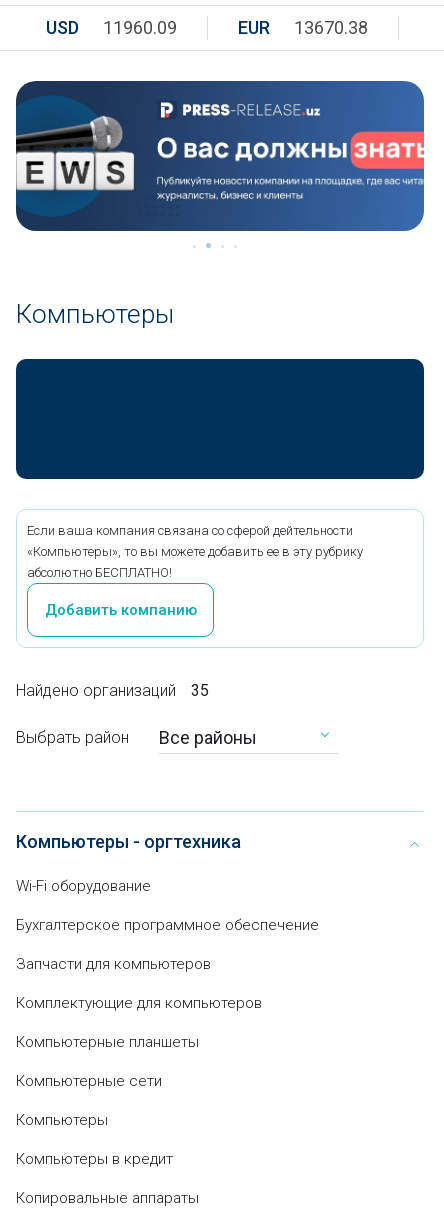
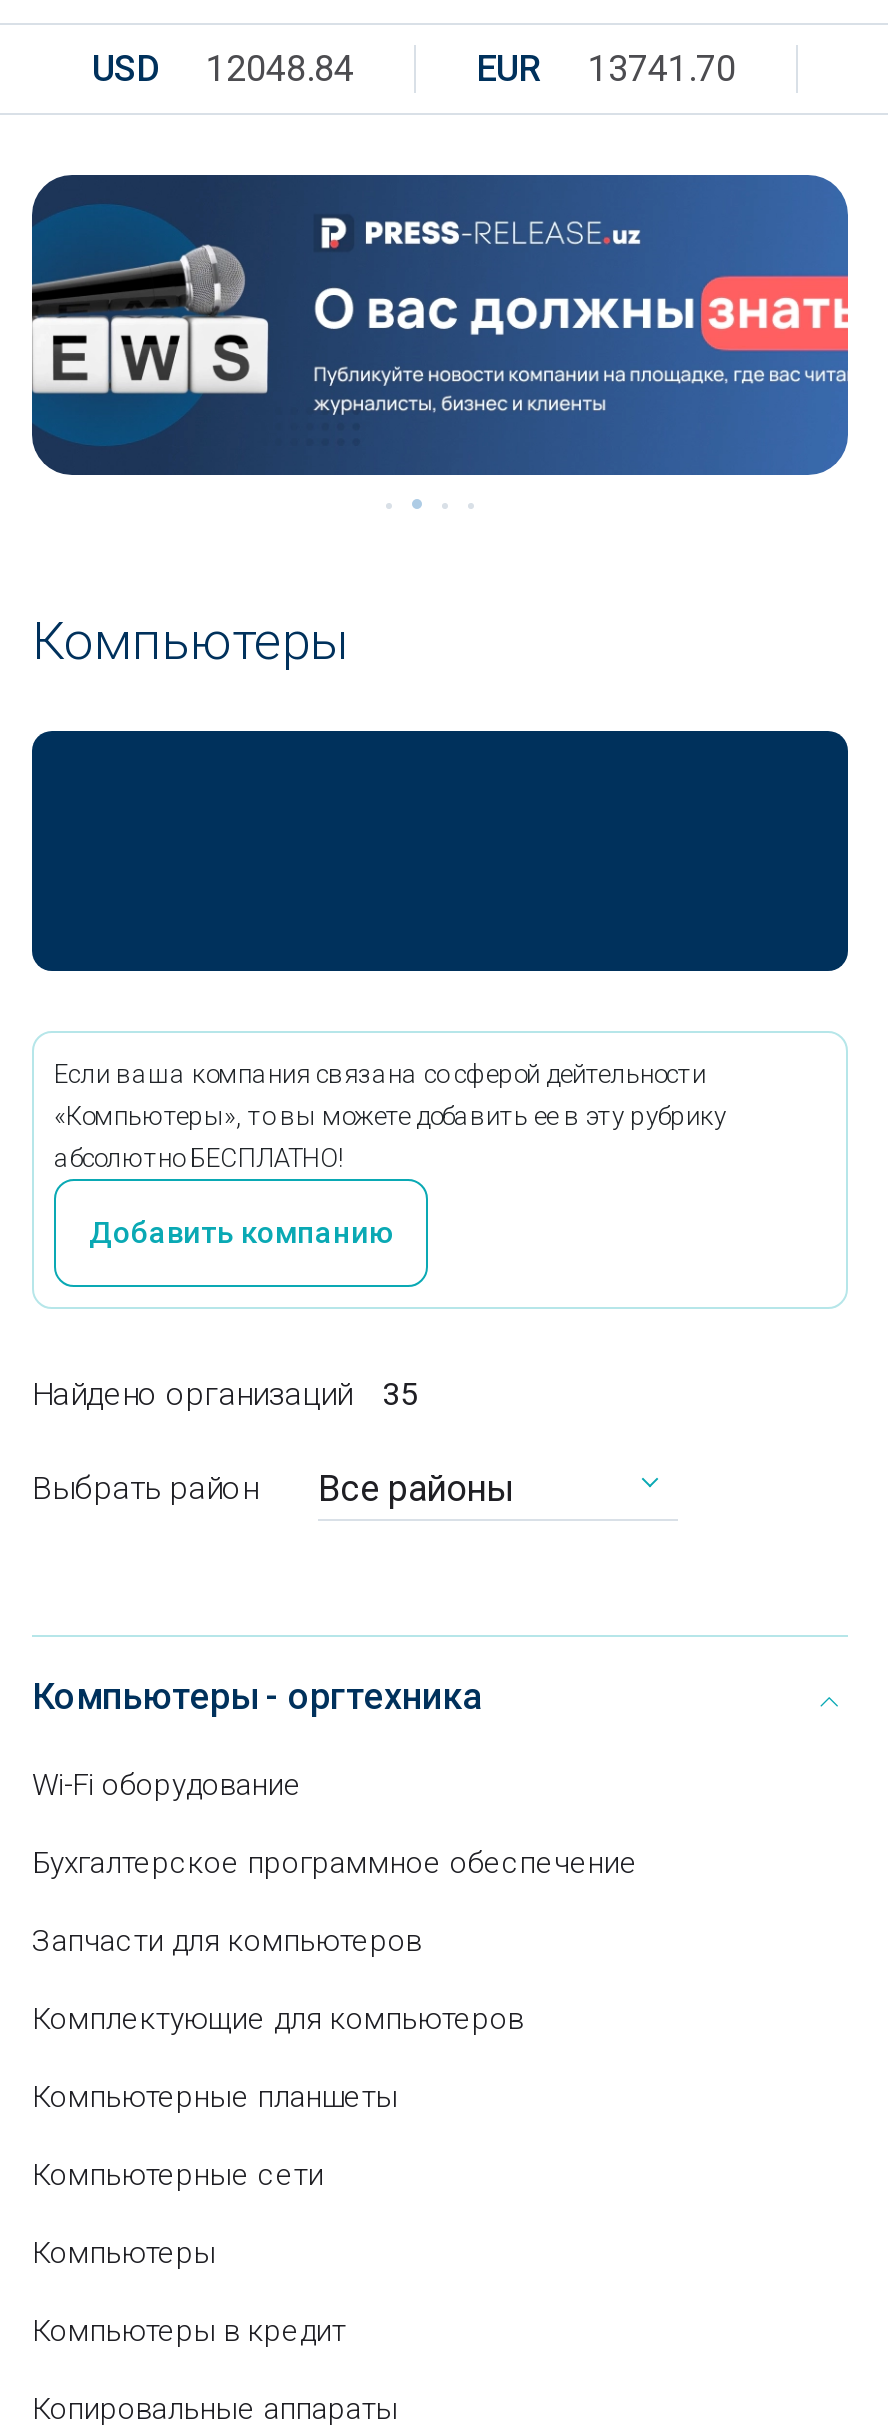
- USD 11960.09
+ USD 12048.84

- EUR 13670.38
+ EUR 13741.70
